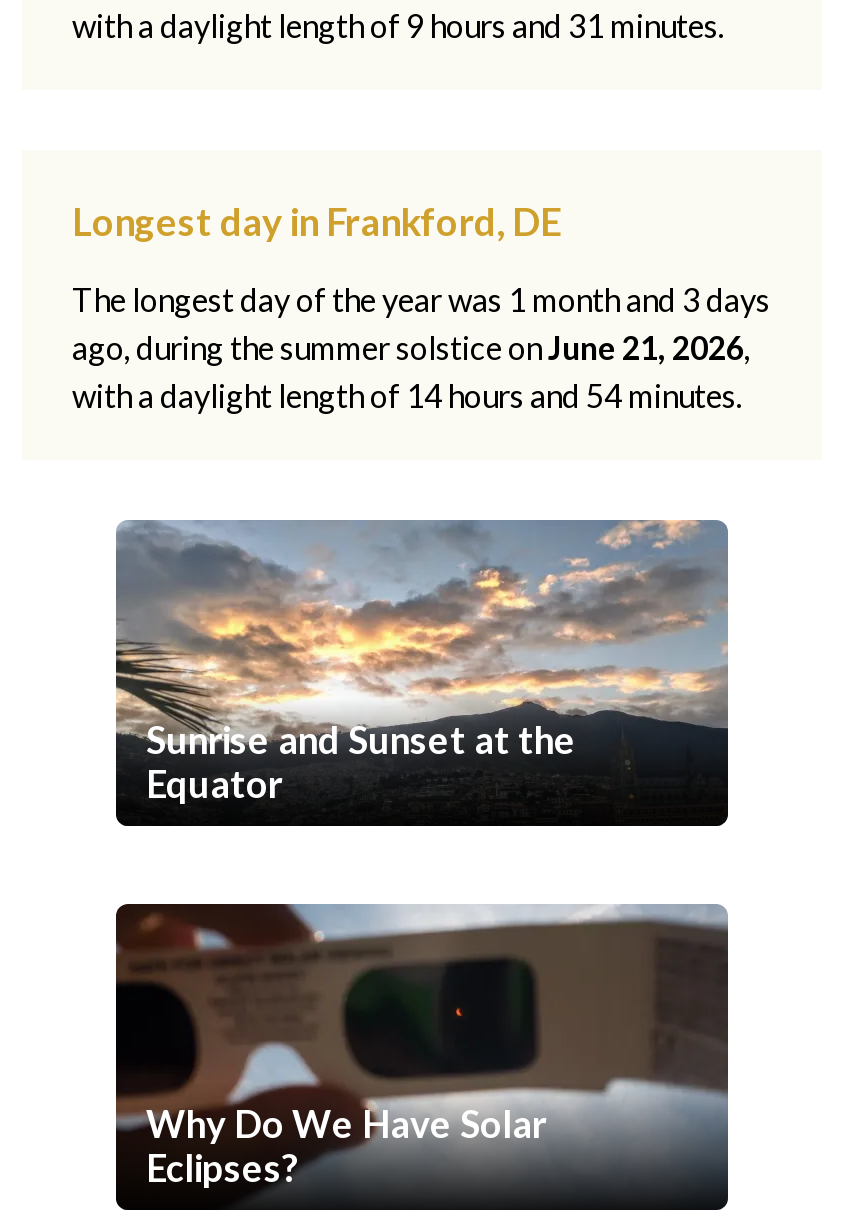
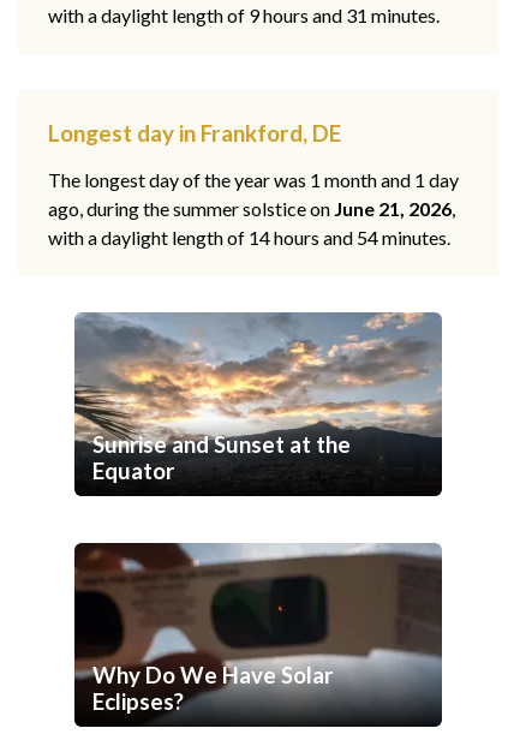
- The longest day of the year was 1 month and 3 days
+ The longest day of the year was 1 month and 1 day
